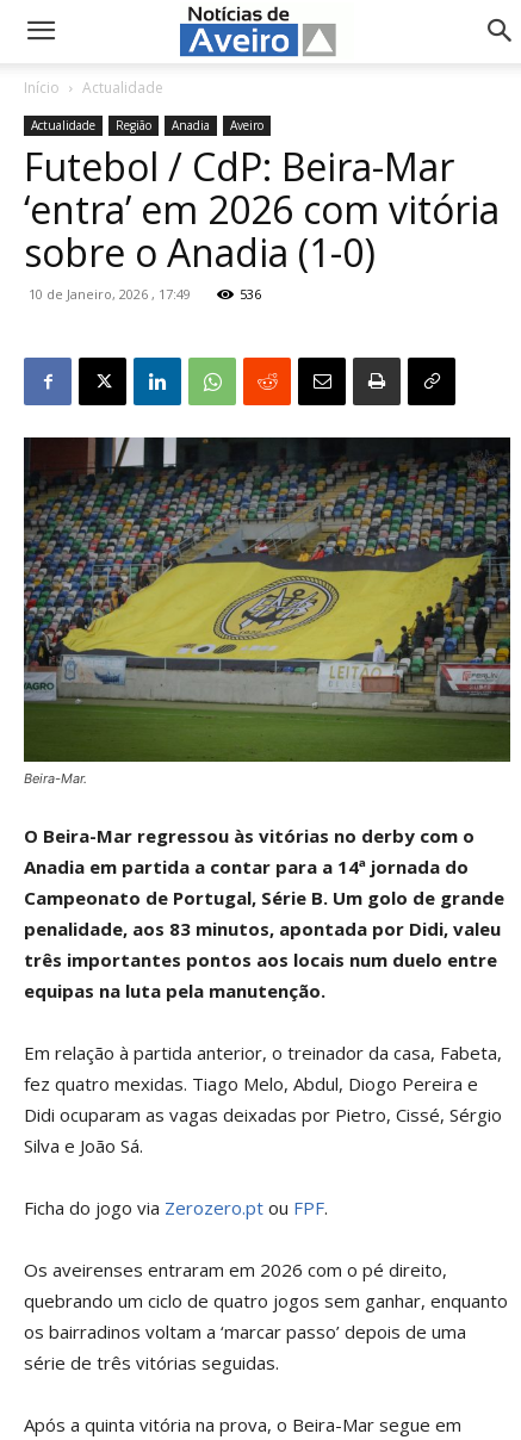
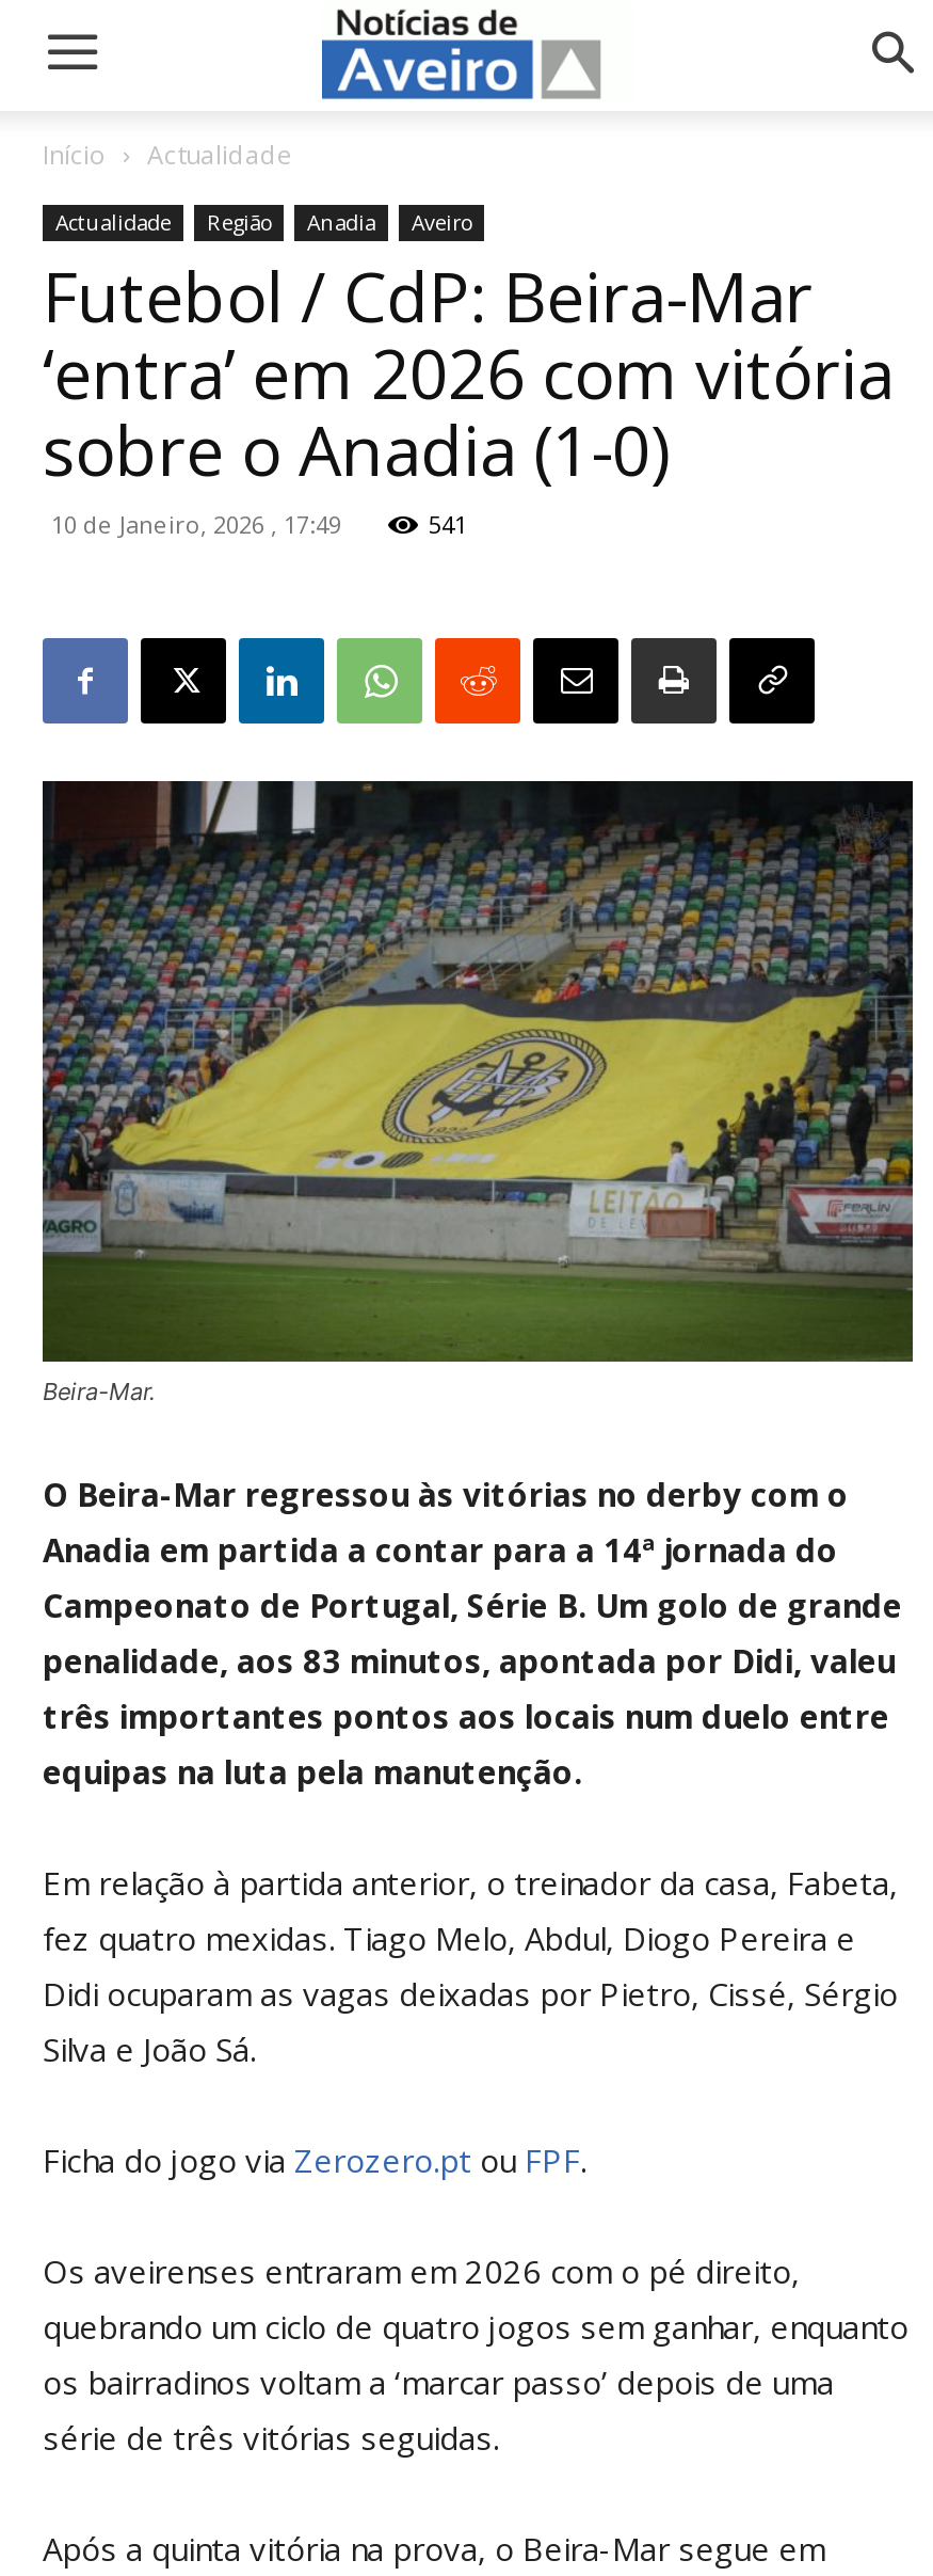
- 536
+ 541
